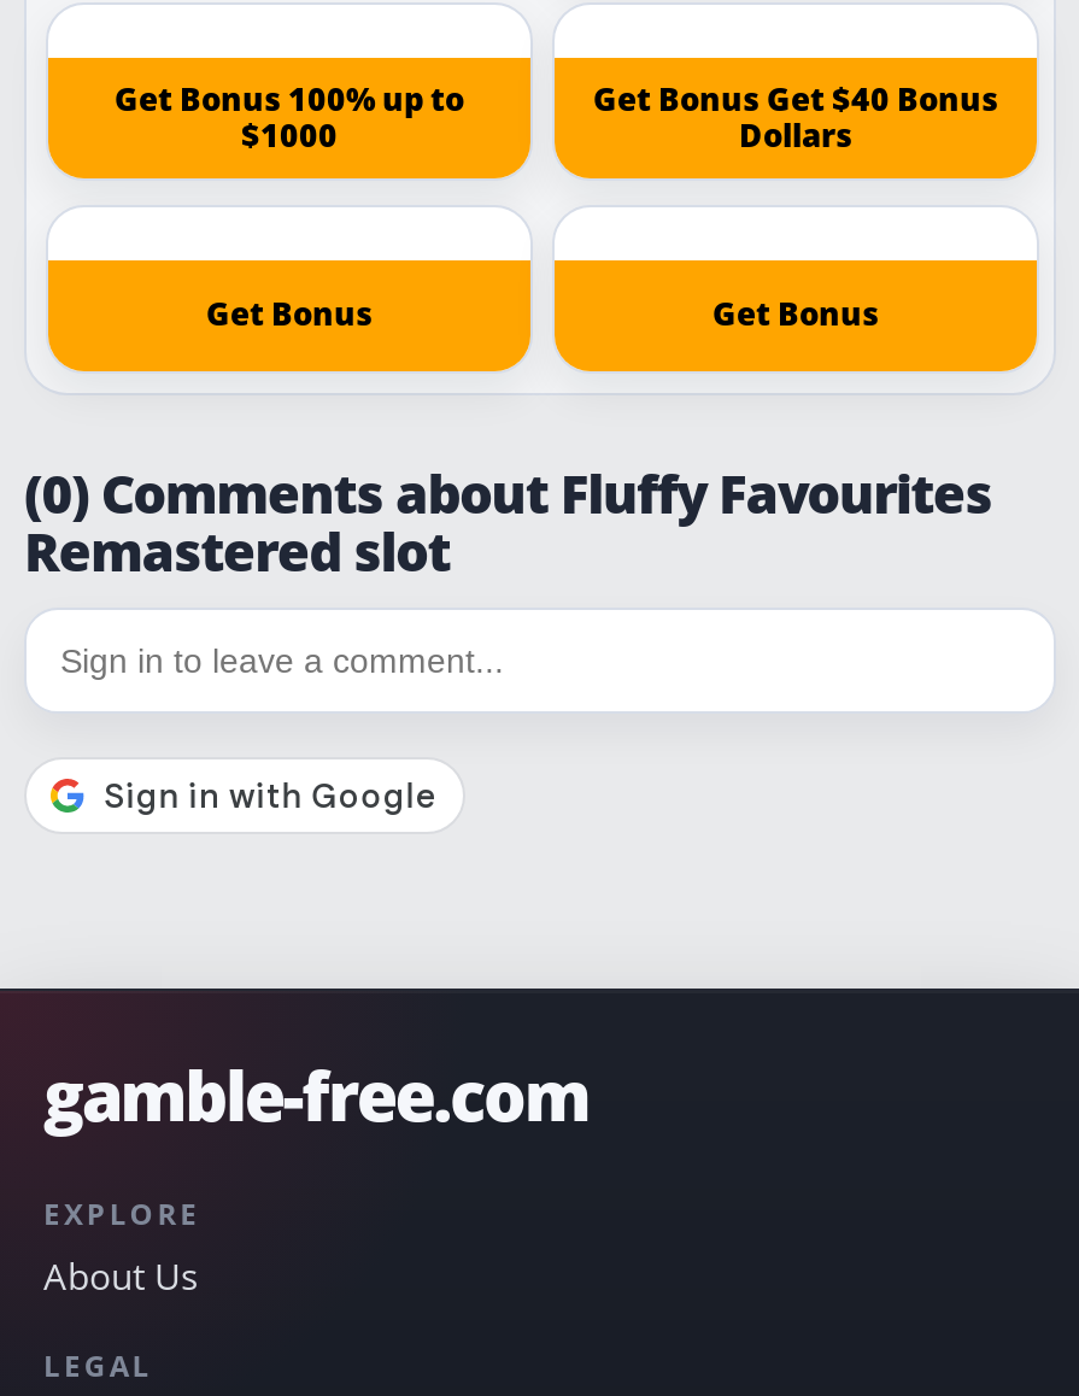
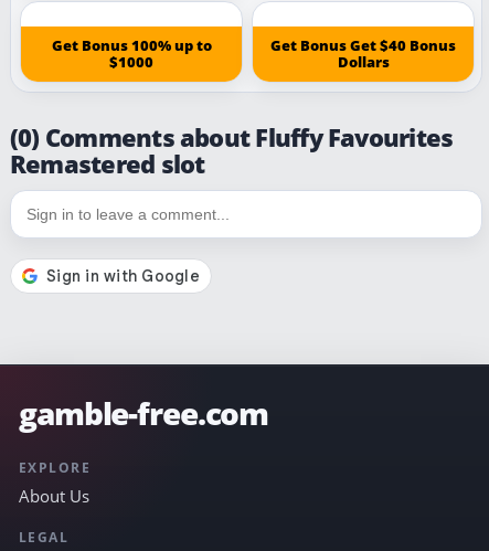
- Get Bonus
- Get Bonus
